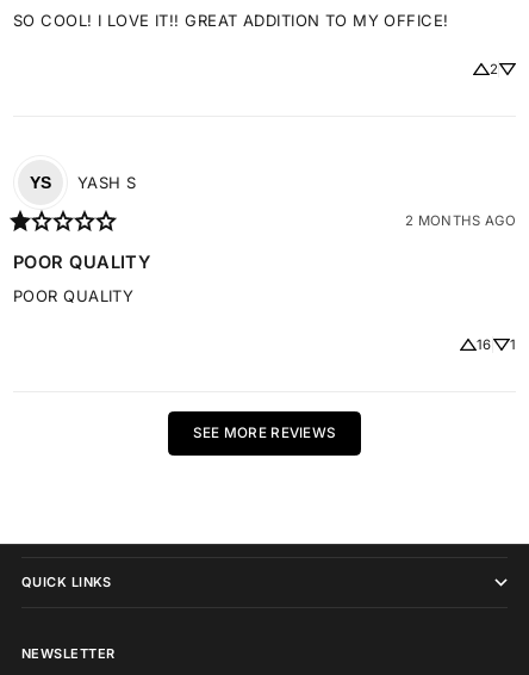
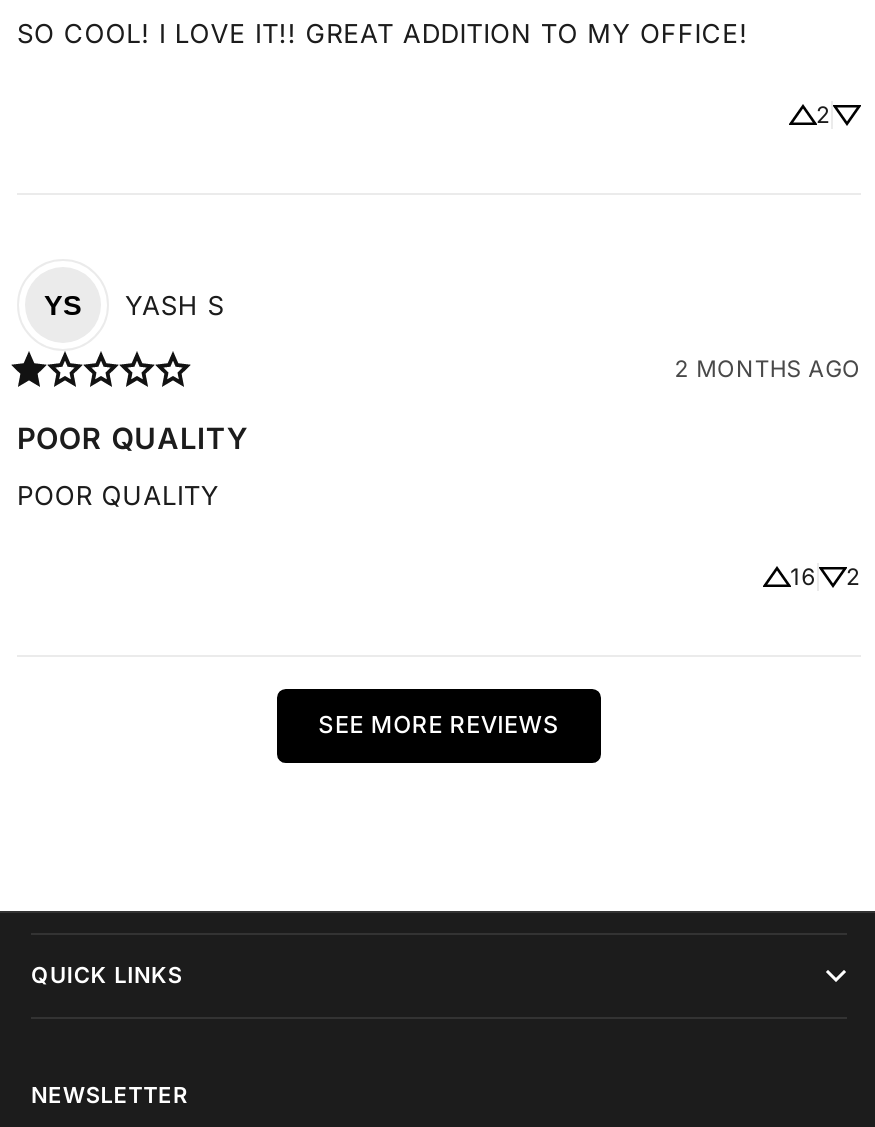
- 16 1
+ 16 2
